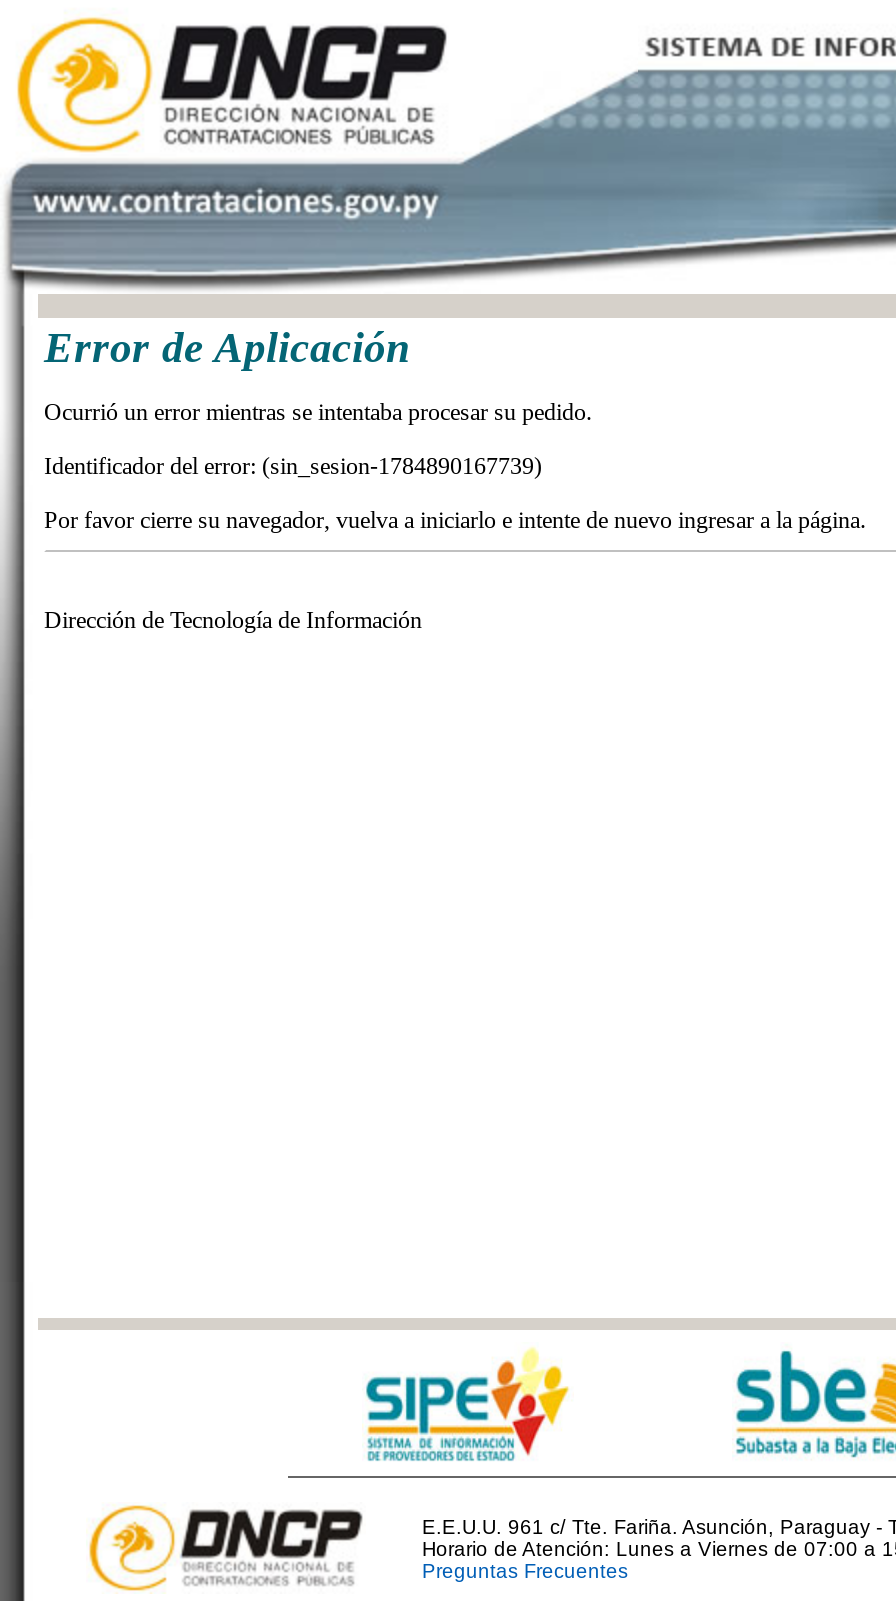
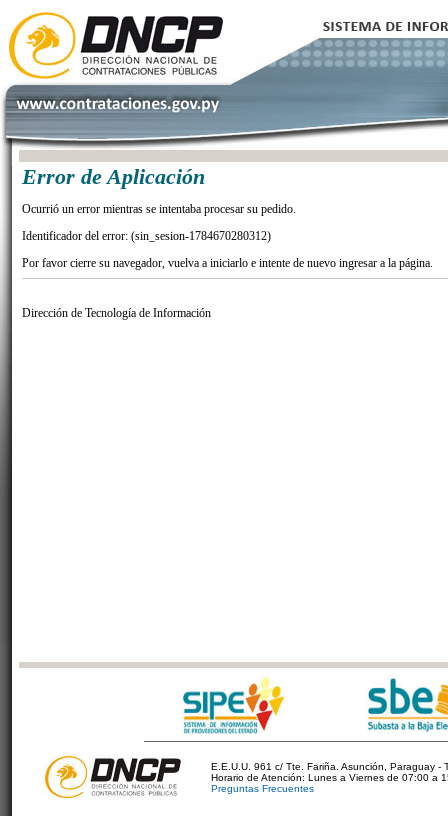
- Identificador del error: (sin_sesion-1784890167739)
+ Identificador del error: (sin_sesion-1784670280312)
